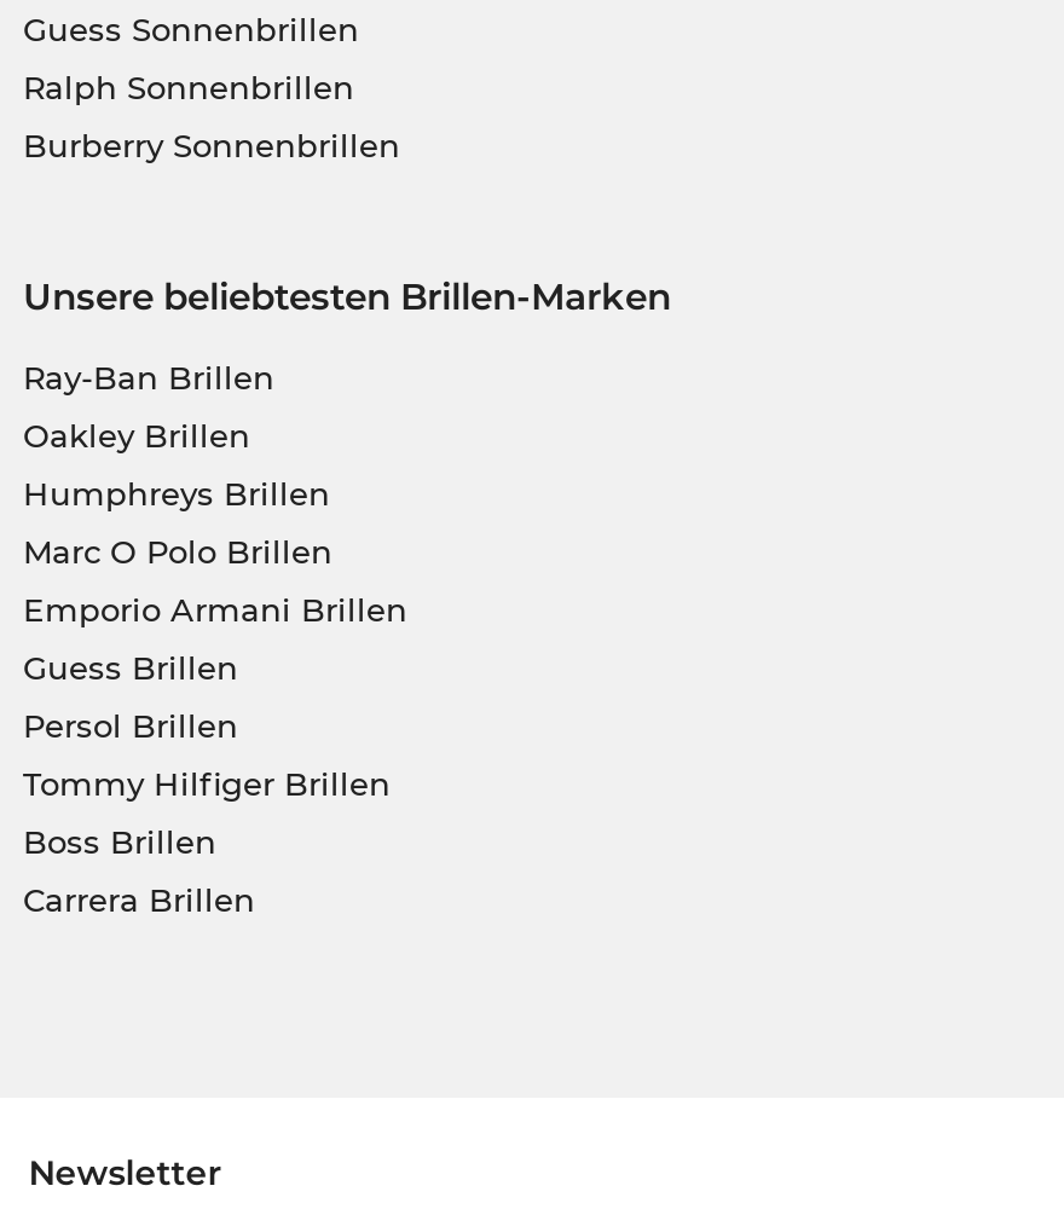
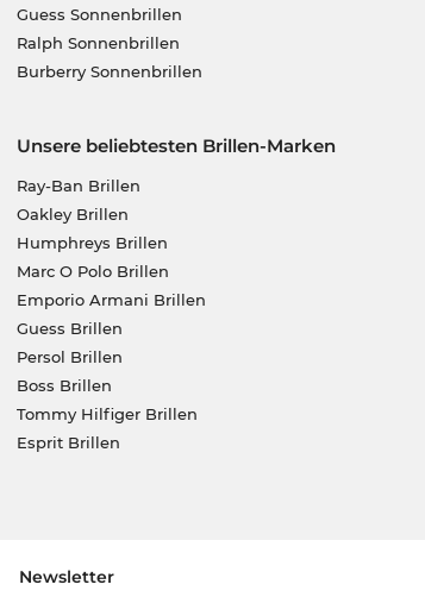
moved down: Tommy Hilfiger Brillen

moved up: Boss Brillen

- Carrera Brillen
+ Esprit Brillen
